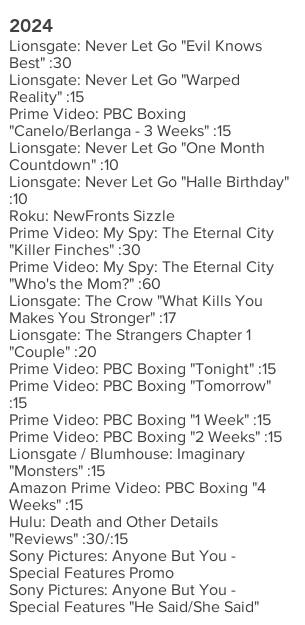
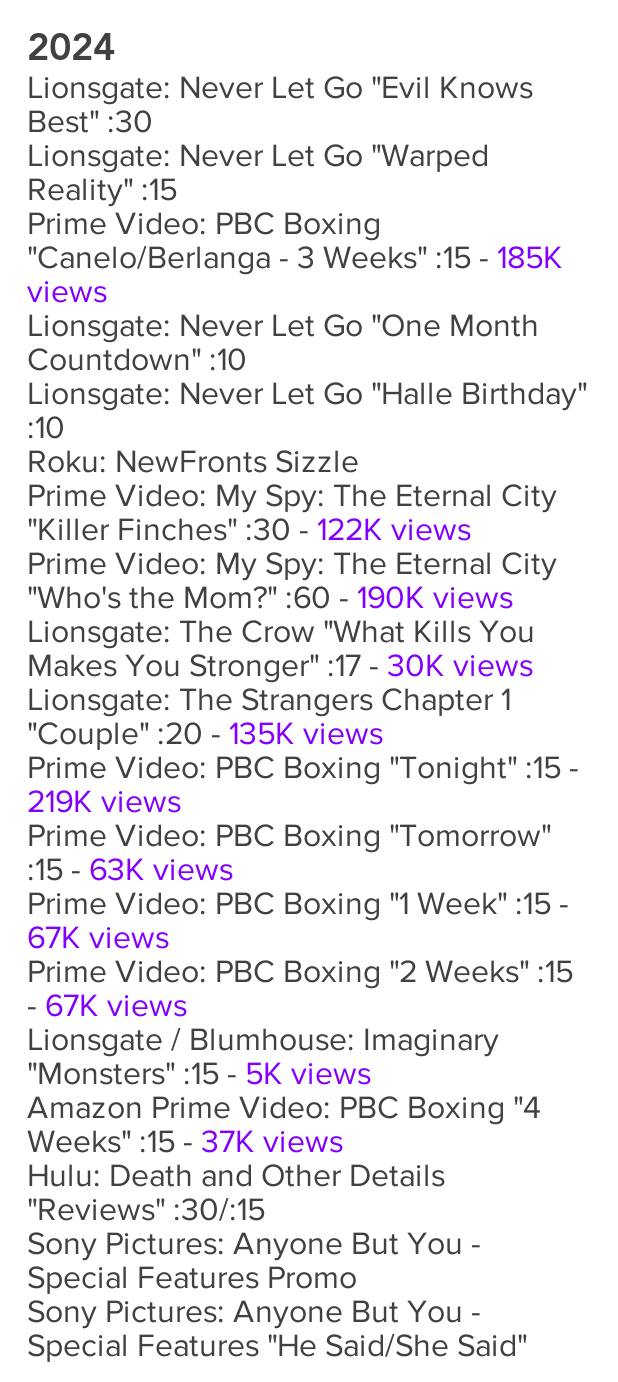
- "Canelo/Berlanga - 3 Weeks" :15
+ "Canelo/Berlanga - 3 Weeks" :15 - 185K
+ views

- "Killer Finches" :30
+ "Killer Finches" :30 - 122K views

- "Who's the Mom?" :60
+ "Who's the Mom?" :60 - 190K views

- Makes You Stronger" :17
+ Makes You Stronger" :17 - 30K views

- "Couple" :20
- Prime Video: PBC Boxing "Tonight" :15
+ "Couple" :20 - 135K views
+ Prime Video: PBC Boxing "Tonight" :15 -
+ 219K views

- :15
- Prime Video: PBC Boxing "1 Week" :15
+ :15 - 63K views
+ Prime Video: PBC Boxing "1 Week" :15 -
+ 67K views

+ - 67K views

- "Monsters" :15
+ "Monsters" :15 - 5K views

- Weeks" :15
+ Weeks" :15 - 37K views
